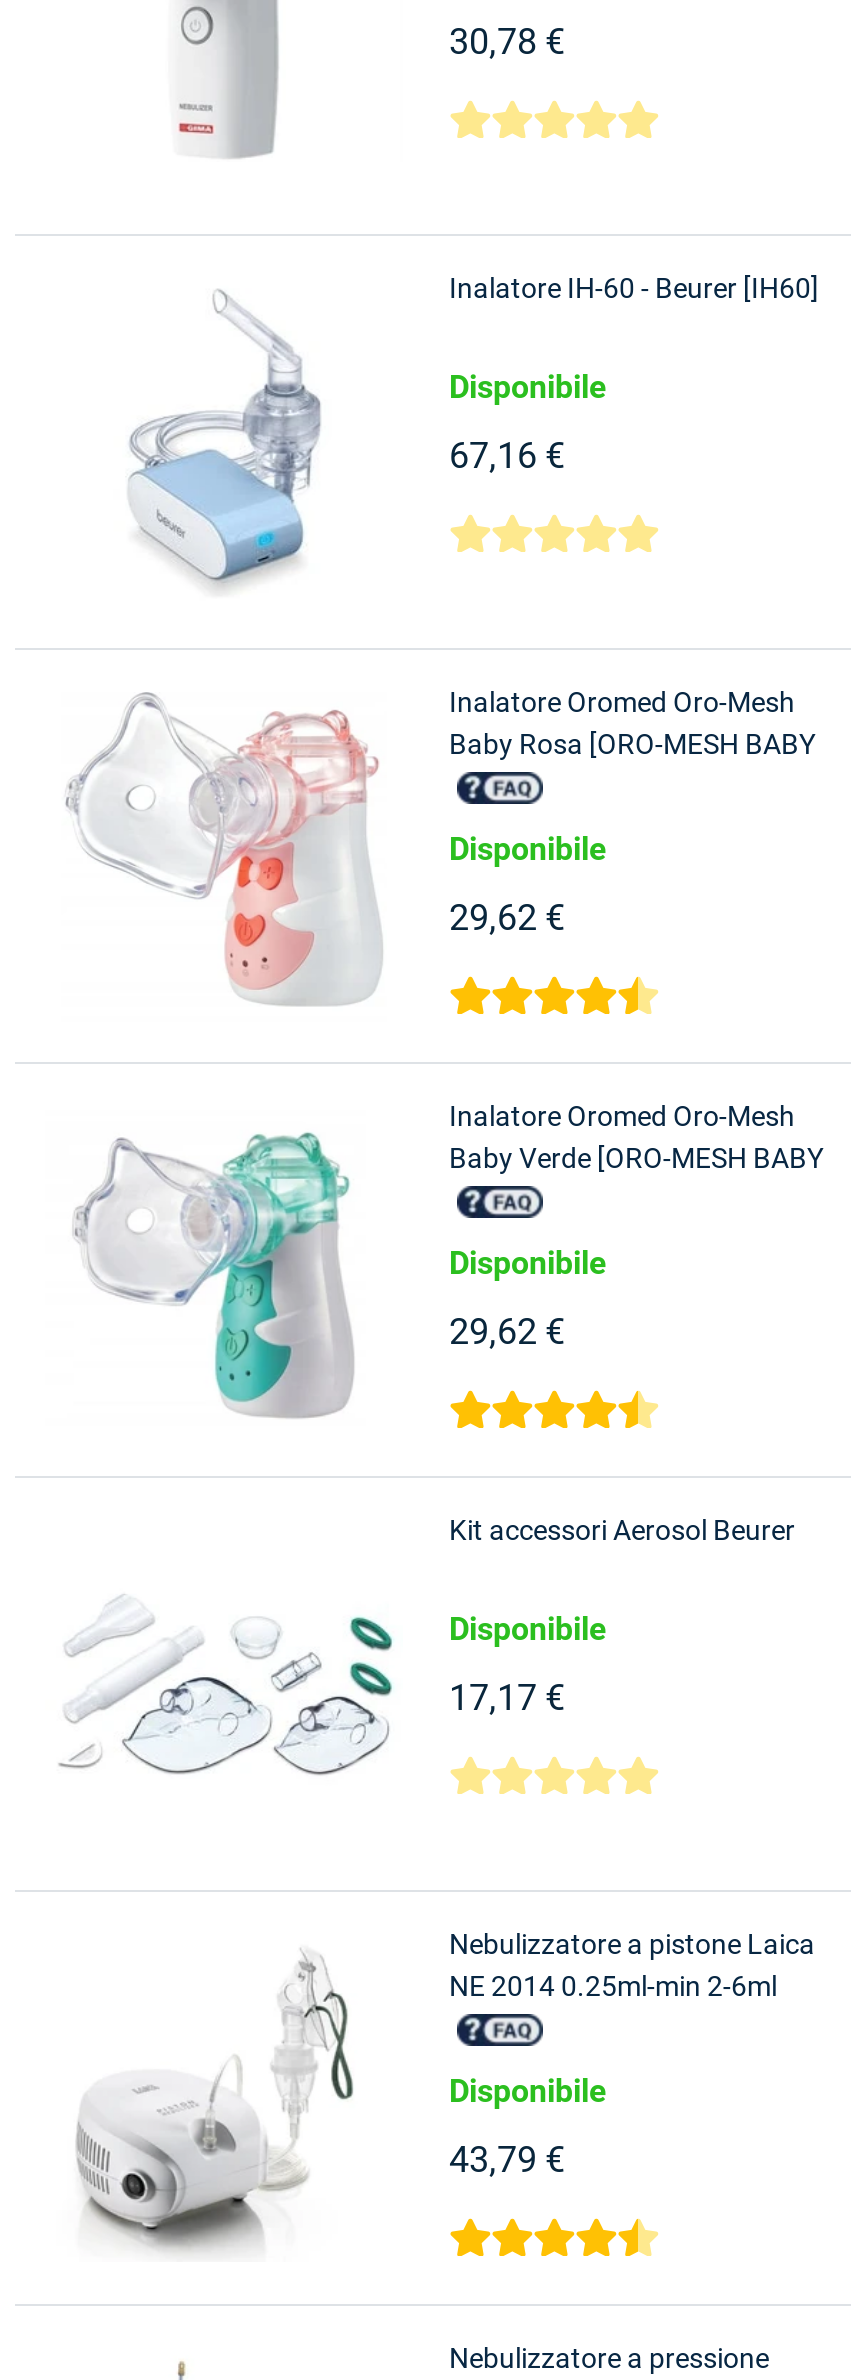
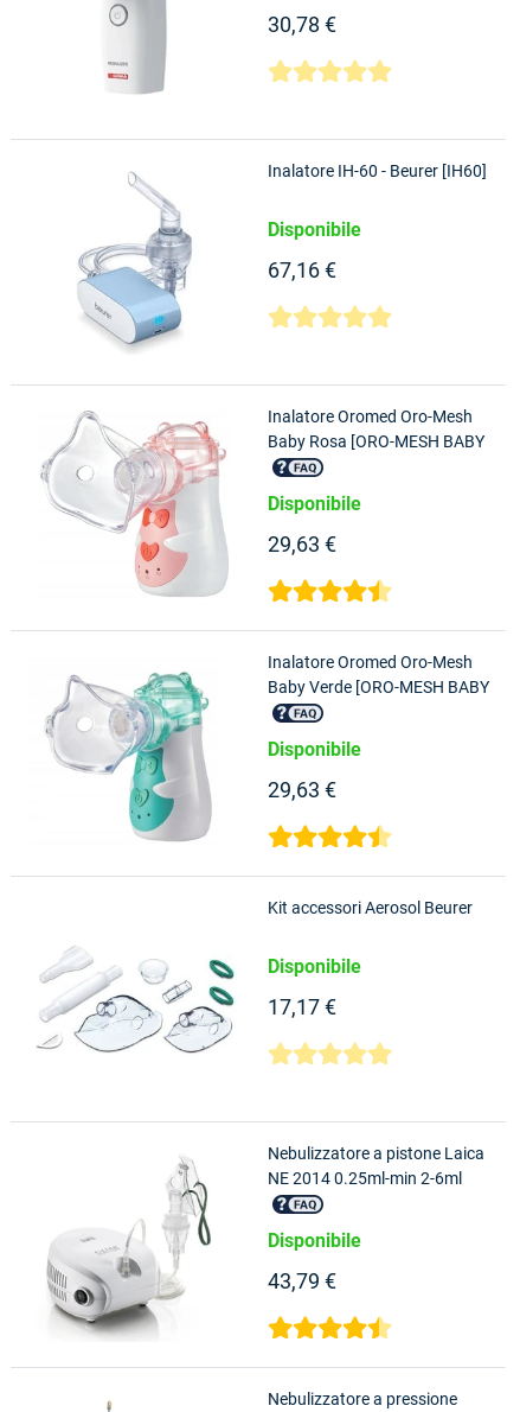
- 29,62 €
+ 29,63 €

- 29,62 €
+ 29,63 €
